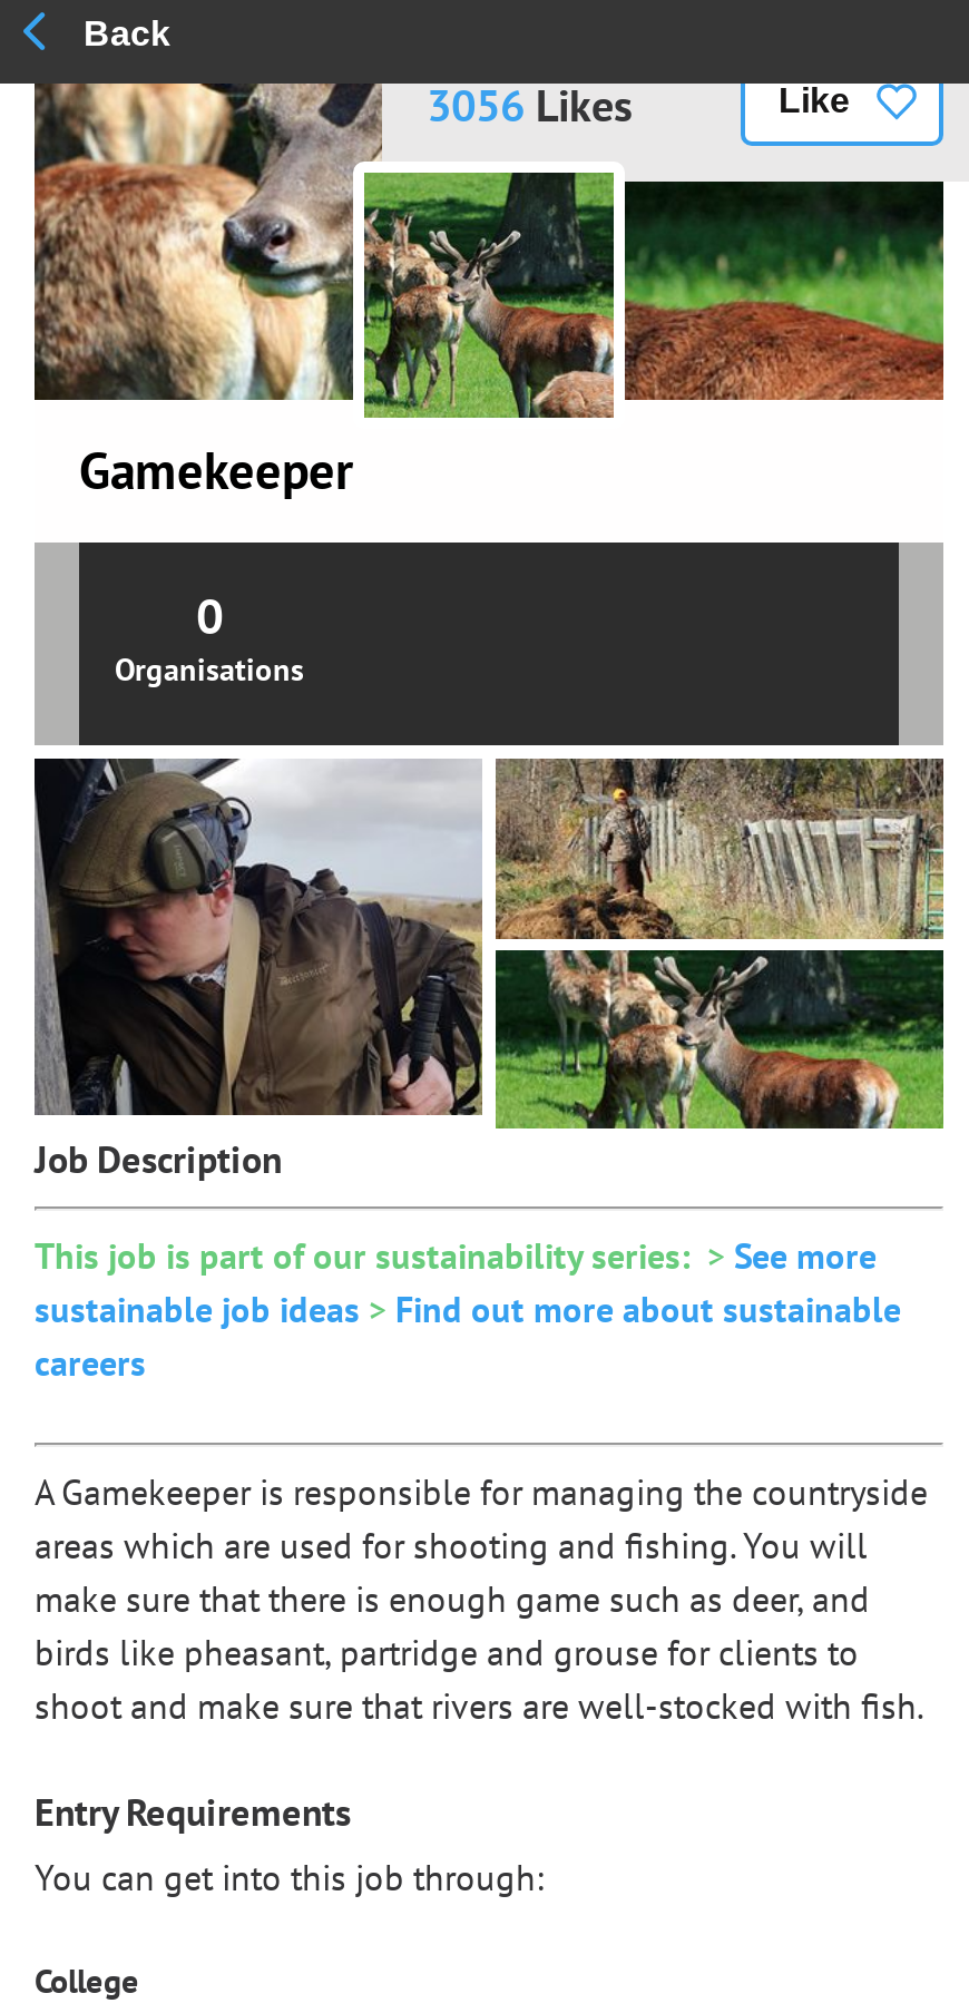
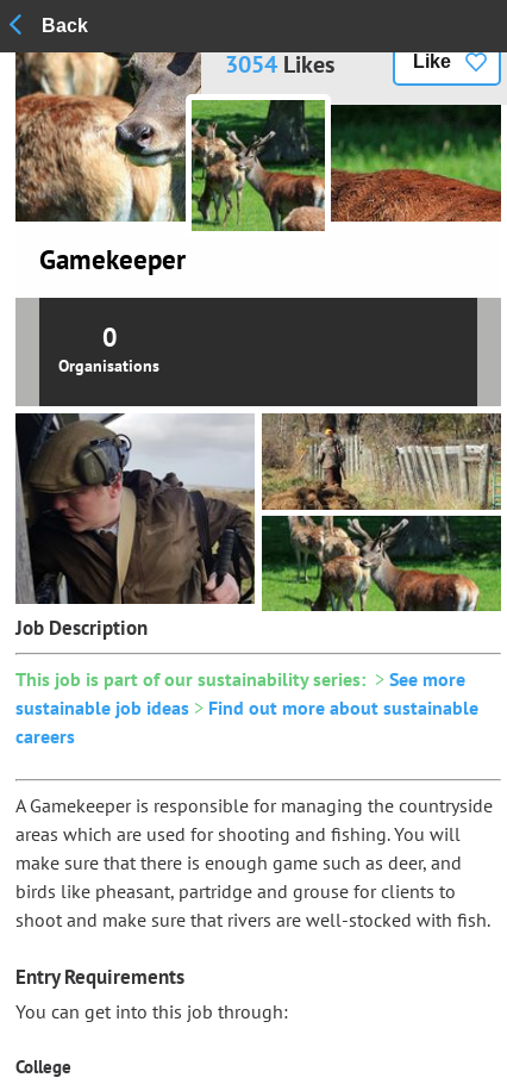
- 3056 Likes
+ 3054 Likes
